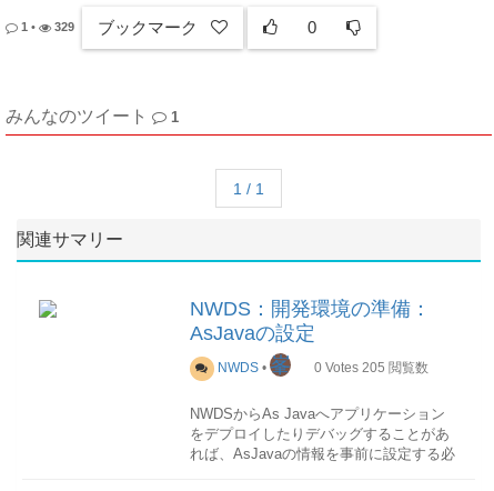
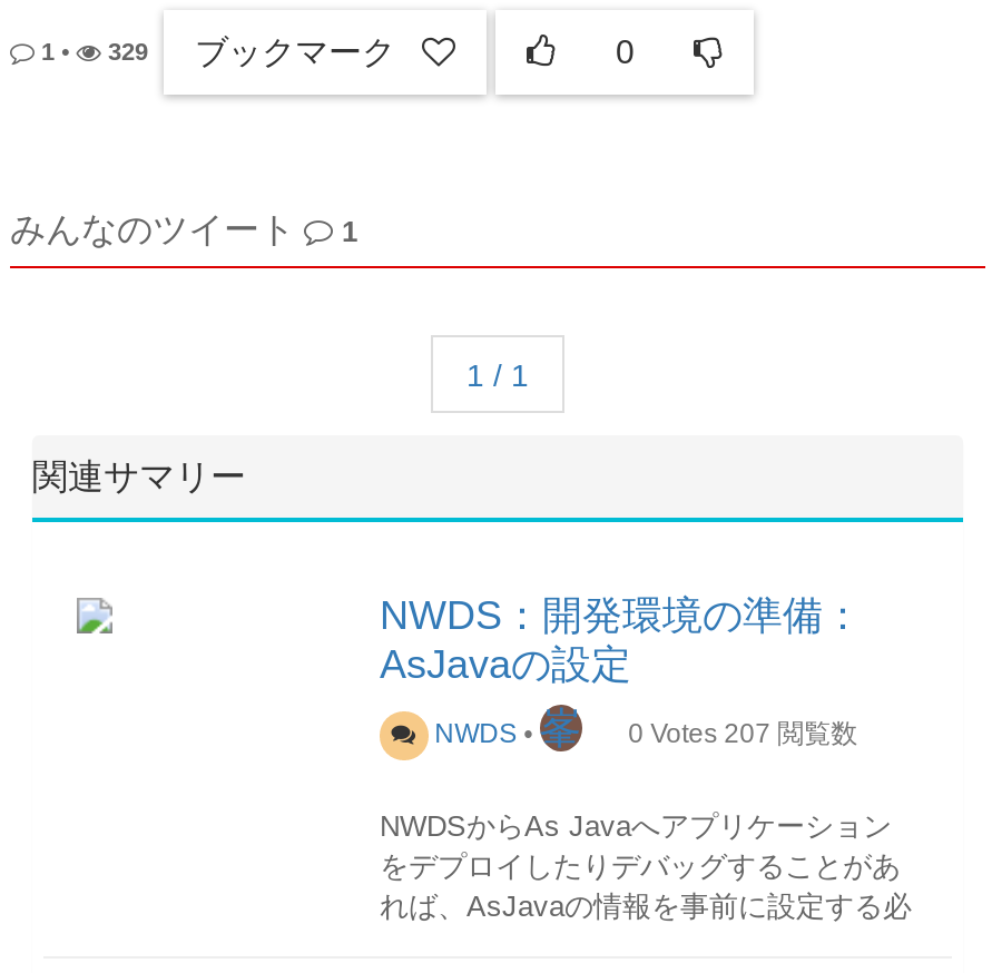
- 0 Votes 205 閲覧数
+ 0 Votes 207 閲覧数
